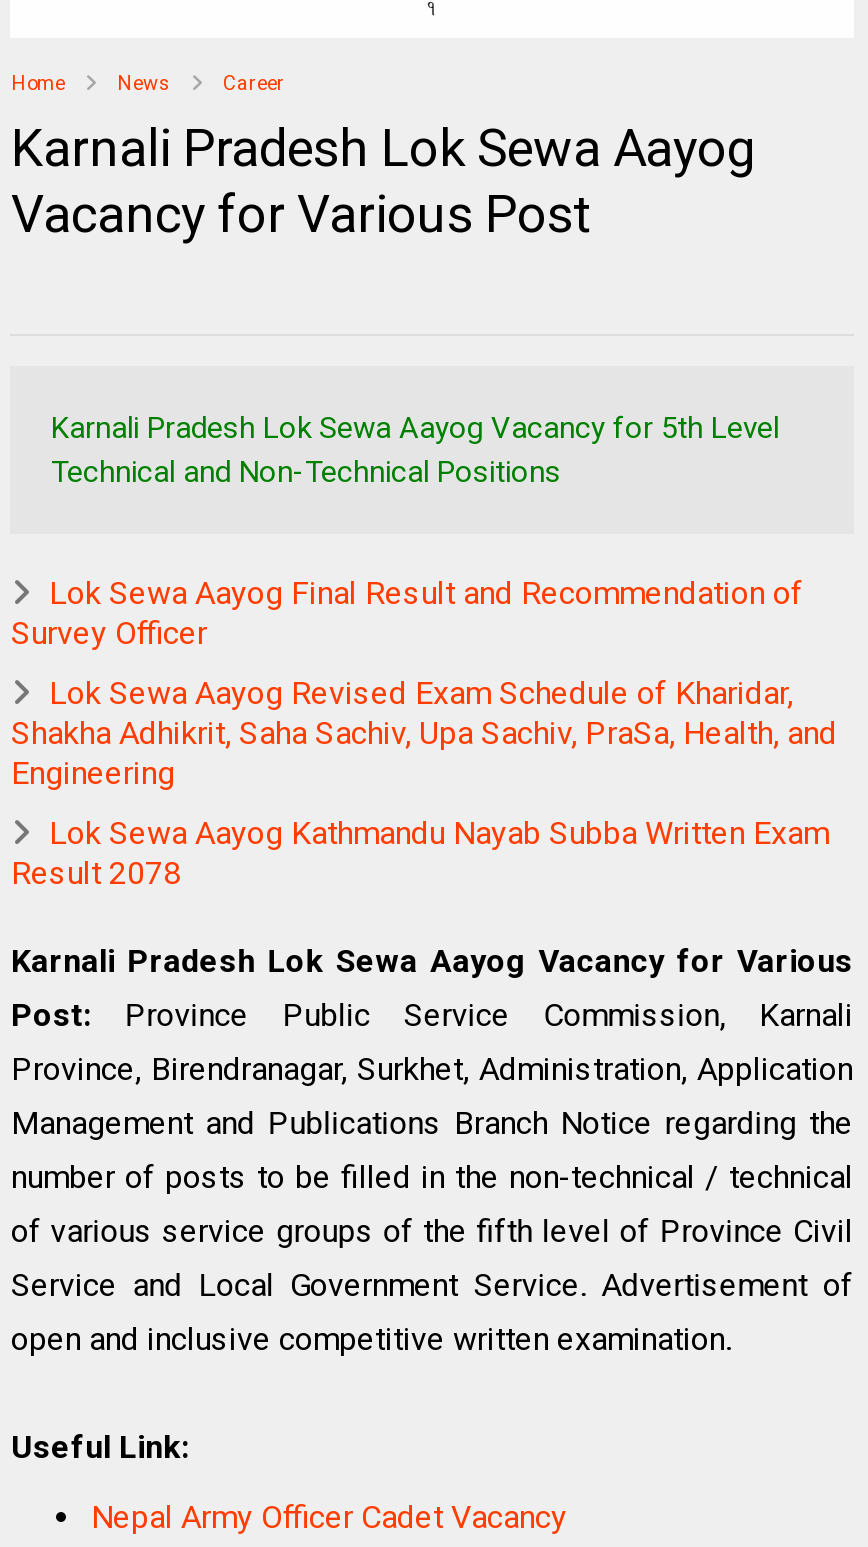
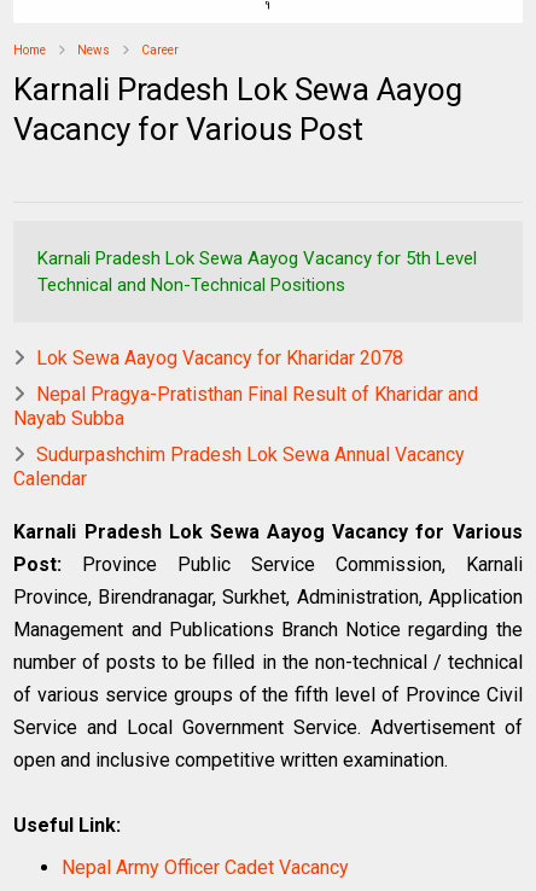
- Lok Sewa Aayog Final Result and Recommendation of
- Survey Officer
+ Lok Sewa Aayog Vacancy for Kharidar 2078

- Lok Sewa Aayog Revised Exam Schedule of Kharidar,
- Shakha Adhikrit, Saha Sachiv, Upa Sachiv, PraSa, Health, and
- Engineering
+ Nepal Pragya-Pratisthan Final Result of Kharidar and
+ Nayab Subba

- Lok Sewa Aayog Kathmandu Nayab Subba Written Exam
- Result 2078
+ Sudurpashchim Pradesh Lok Sewa Annual Vacancy
+ Calendar
